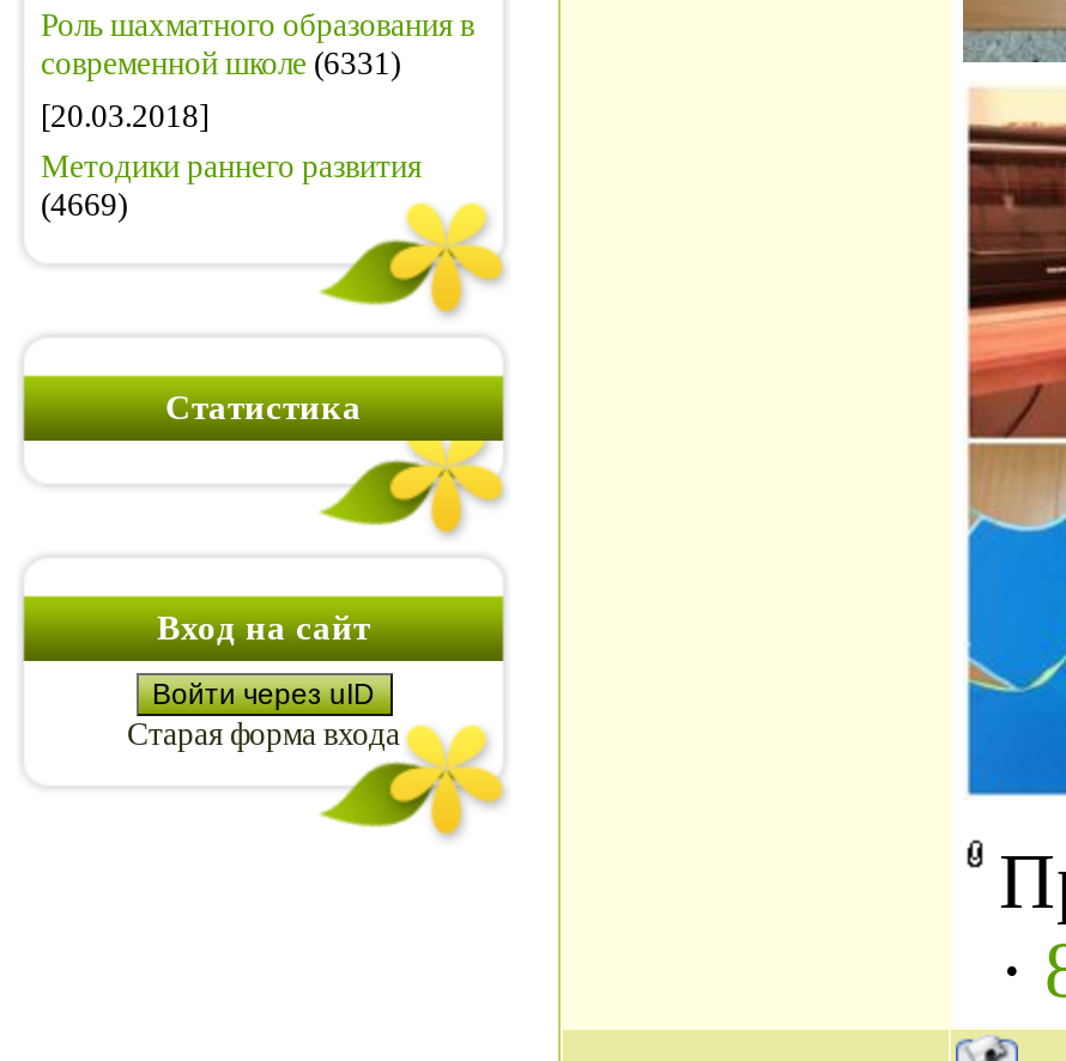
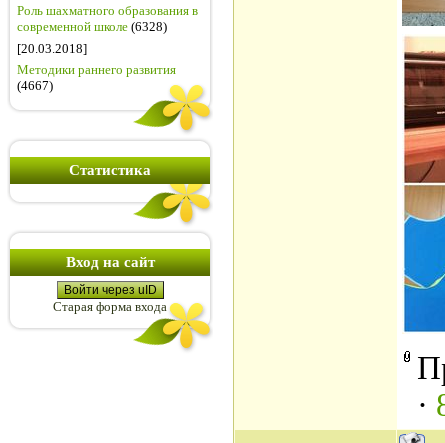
- современной школе (6331)
+ современной школе (6328)

- (4669)
+ (4667)
